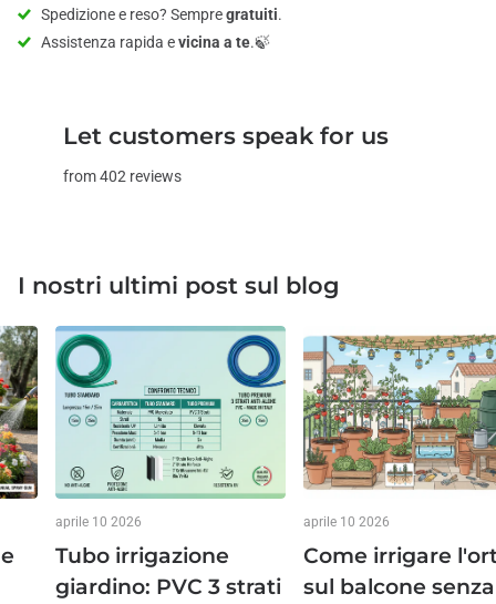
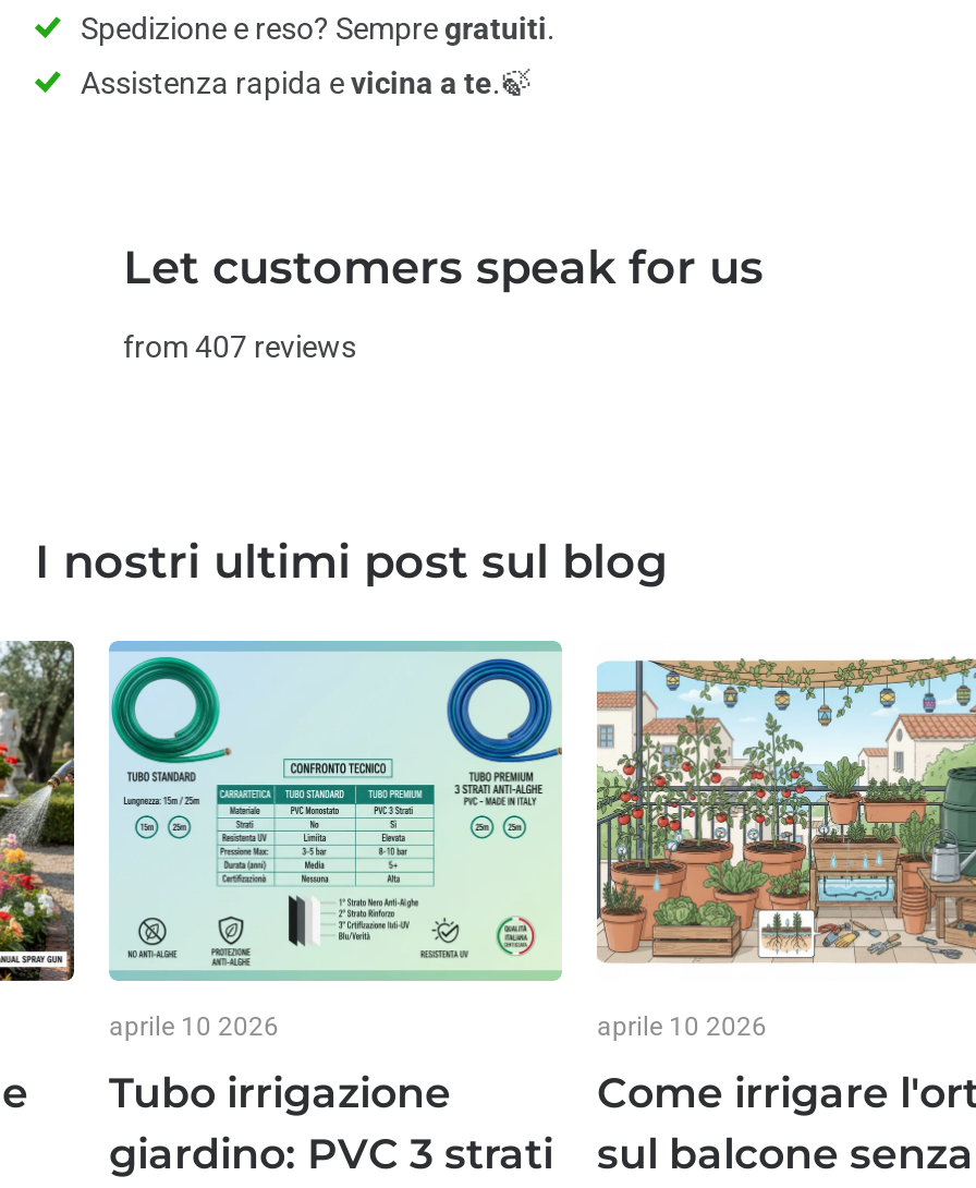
- from 402 reviews
+ from 407 reviews
